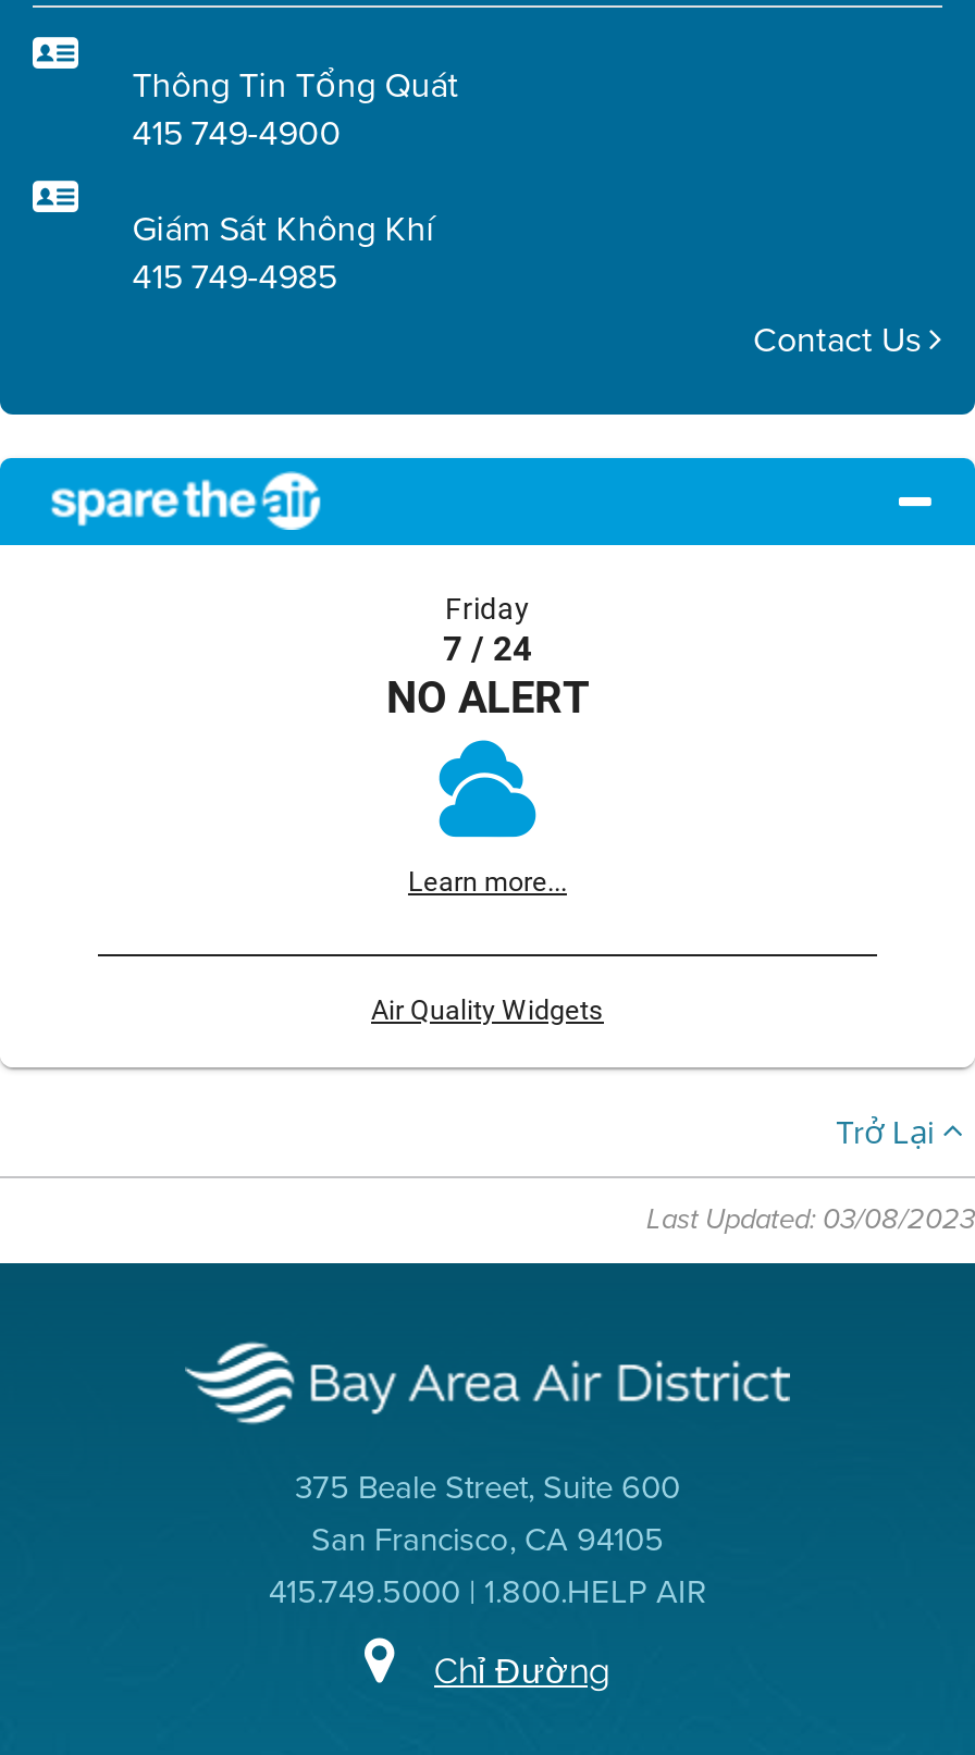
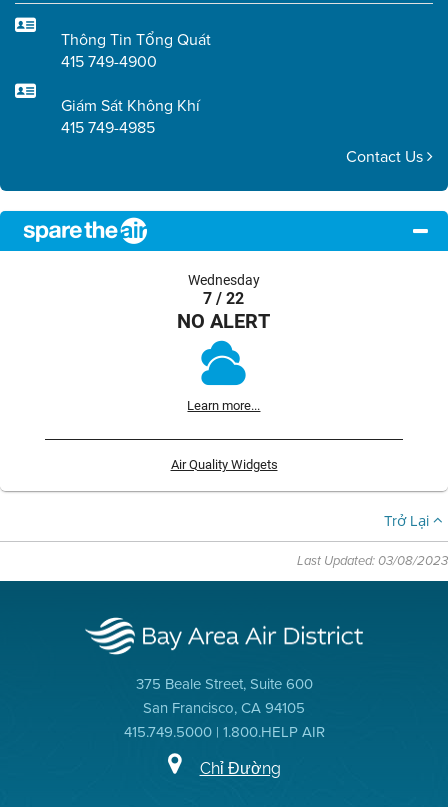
- Friday
- 7 / 24
+ Wednesday
+ 7 / 22
